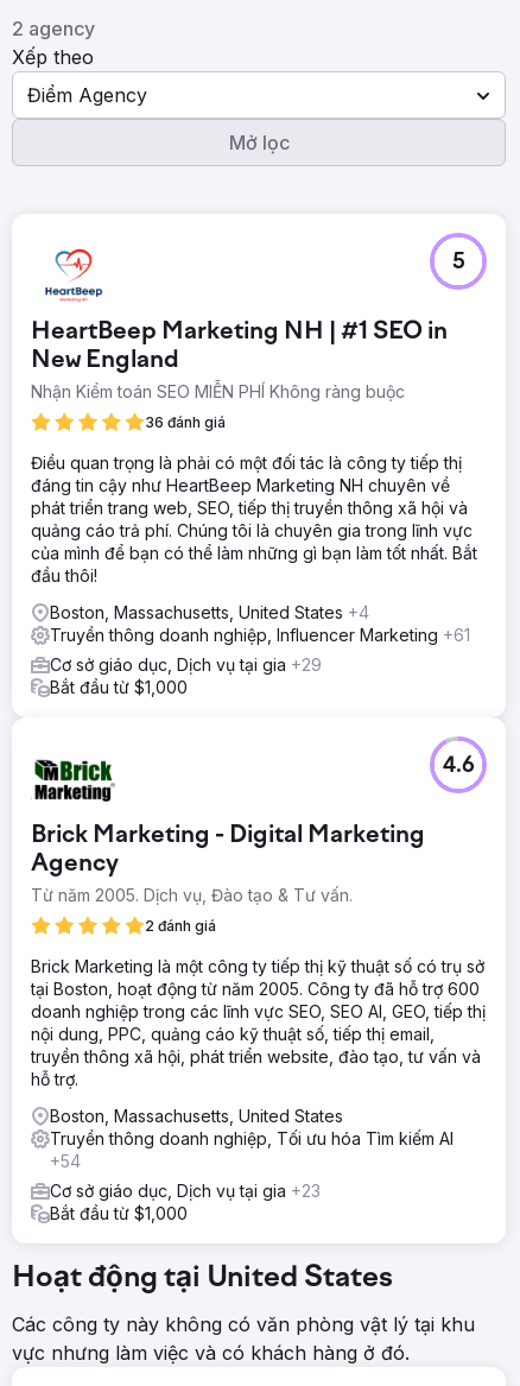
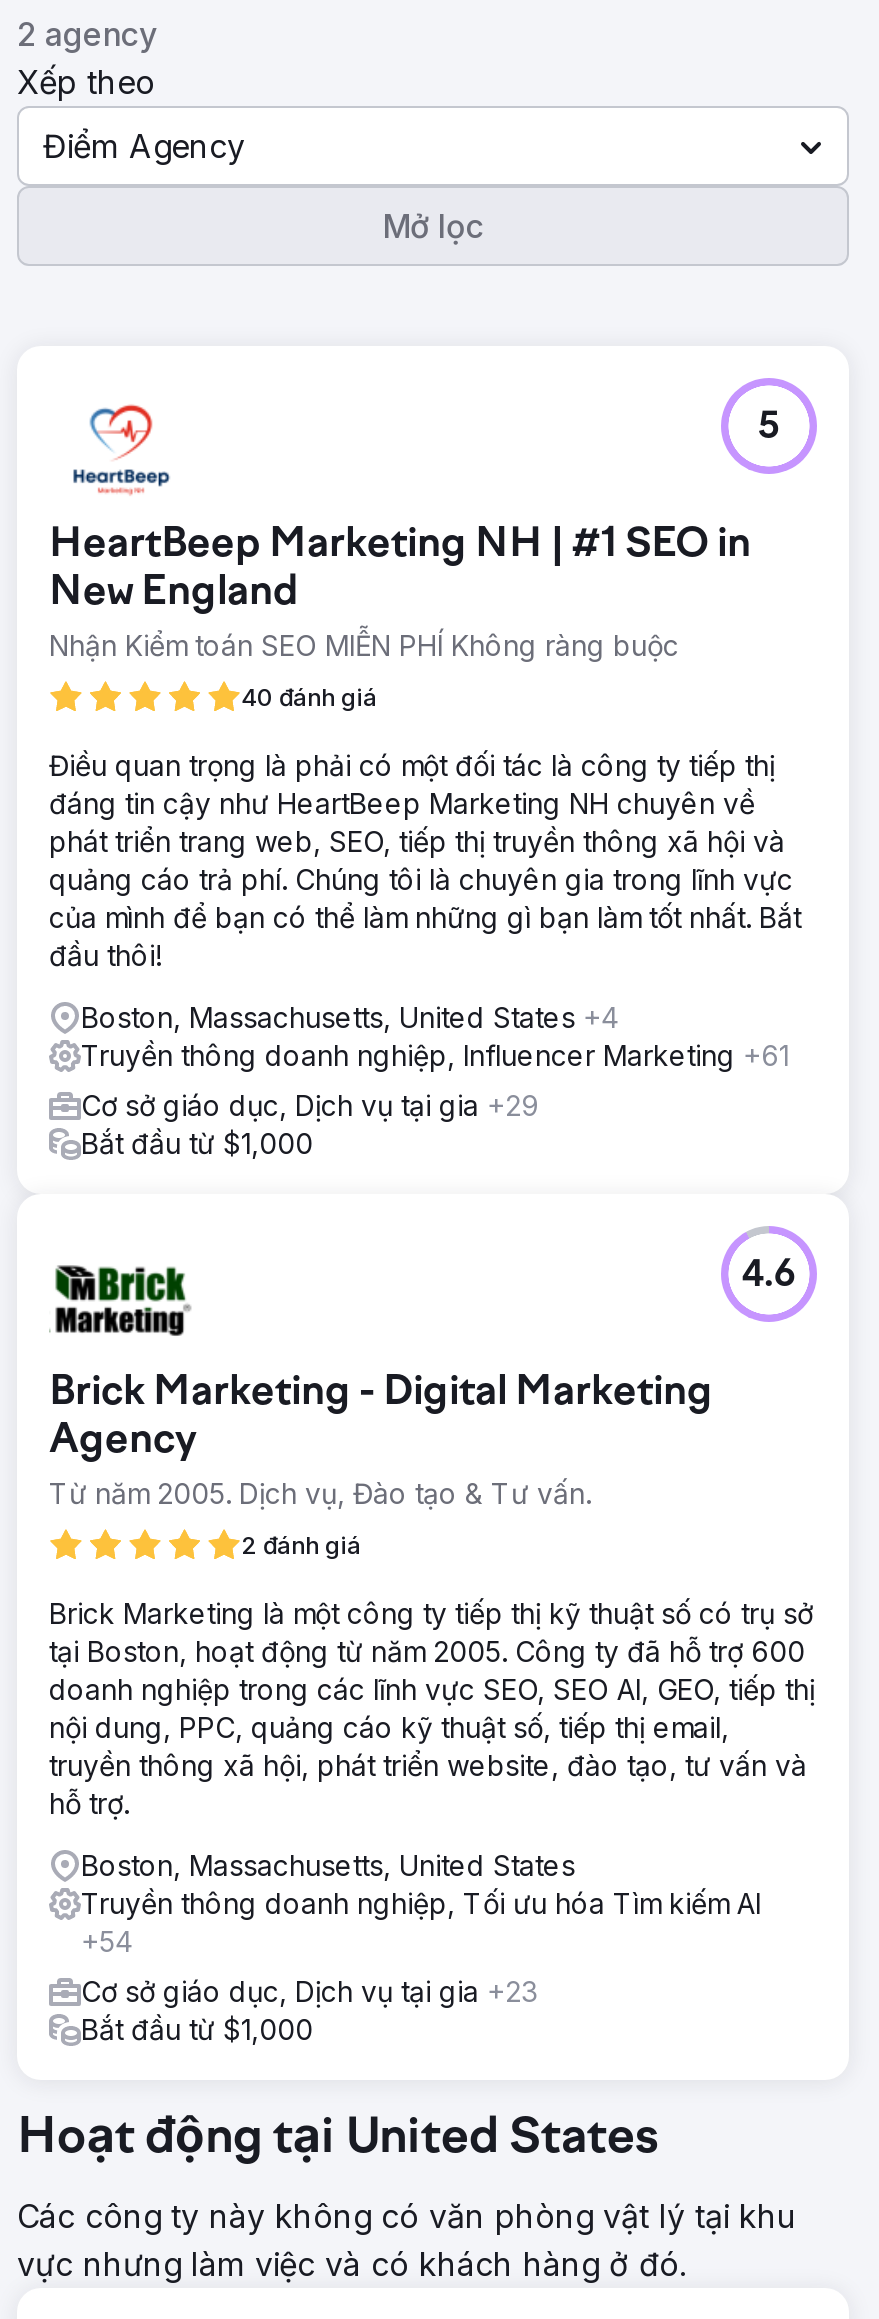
- 36 đánh giá
+ 40 đánh giá
